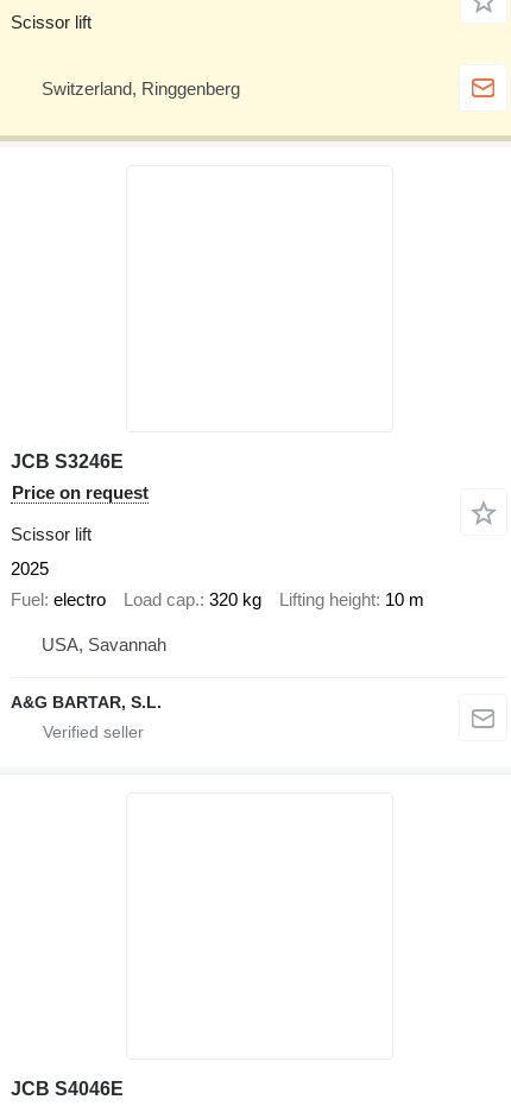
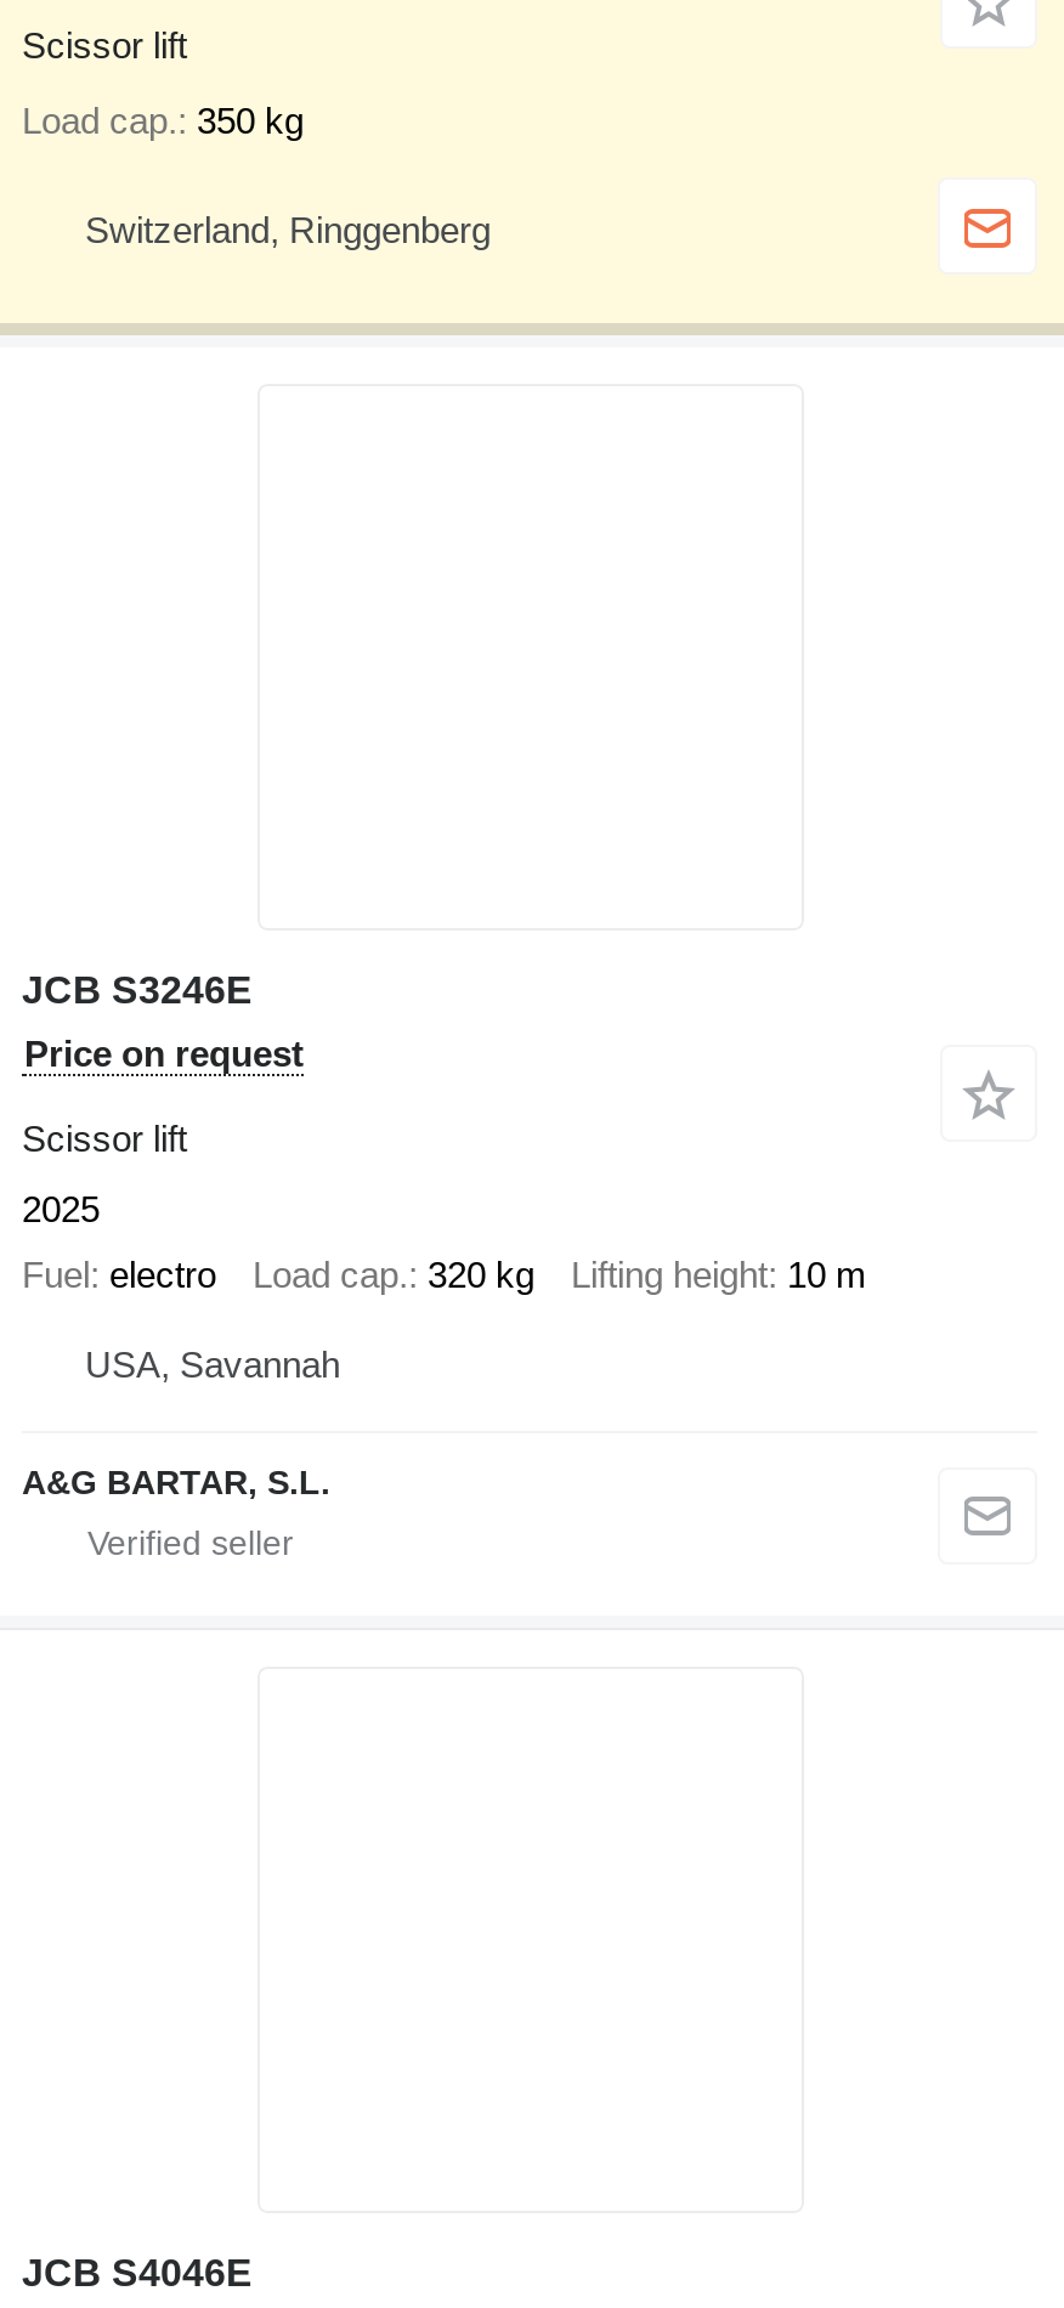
+ Load cap. 350 kg
